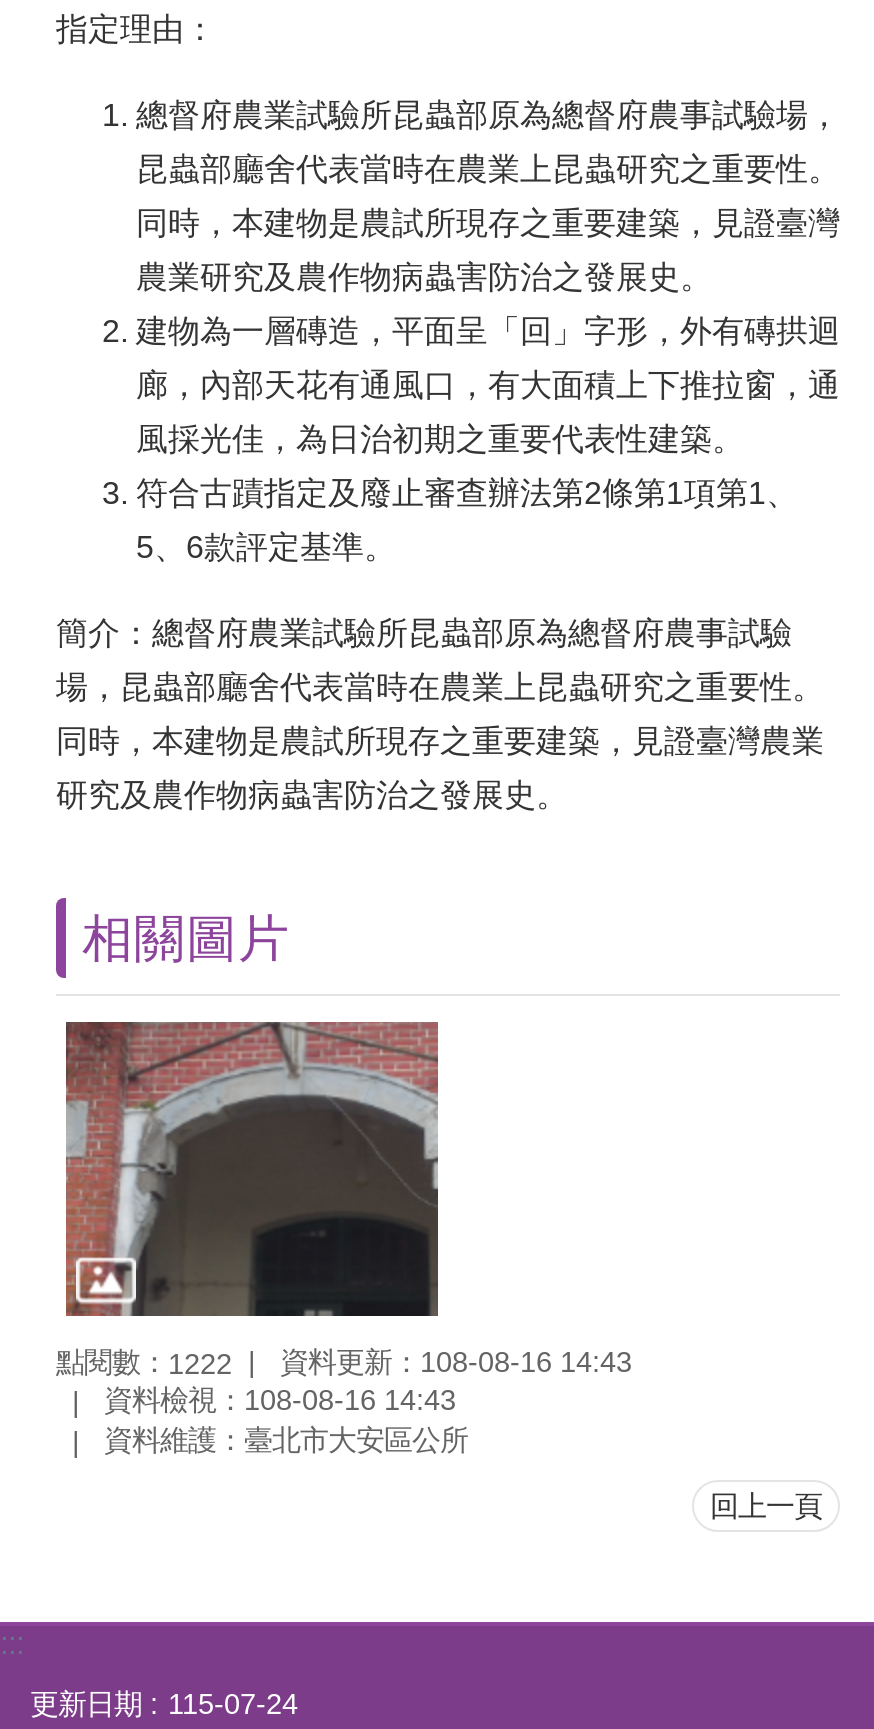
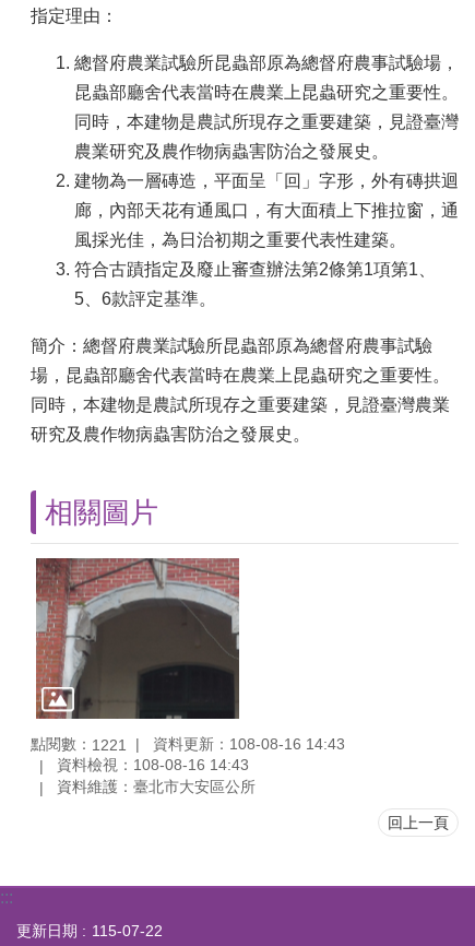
- 點閱數：1222 資料更新：108-08-16 14:43
+ 點閱數：1221 資料更新：108-08-16 14:43

- 更新日期 115-07-24
+ 更新日期 115-07-22
